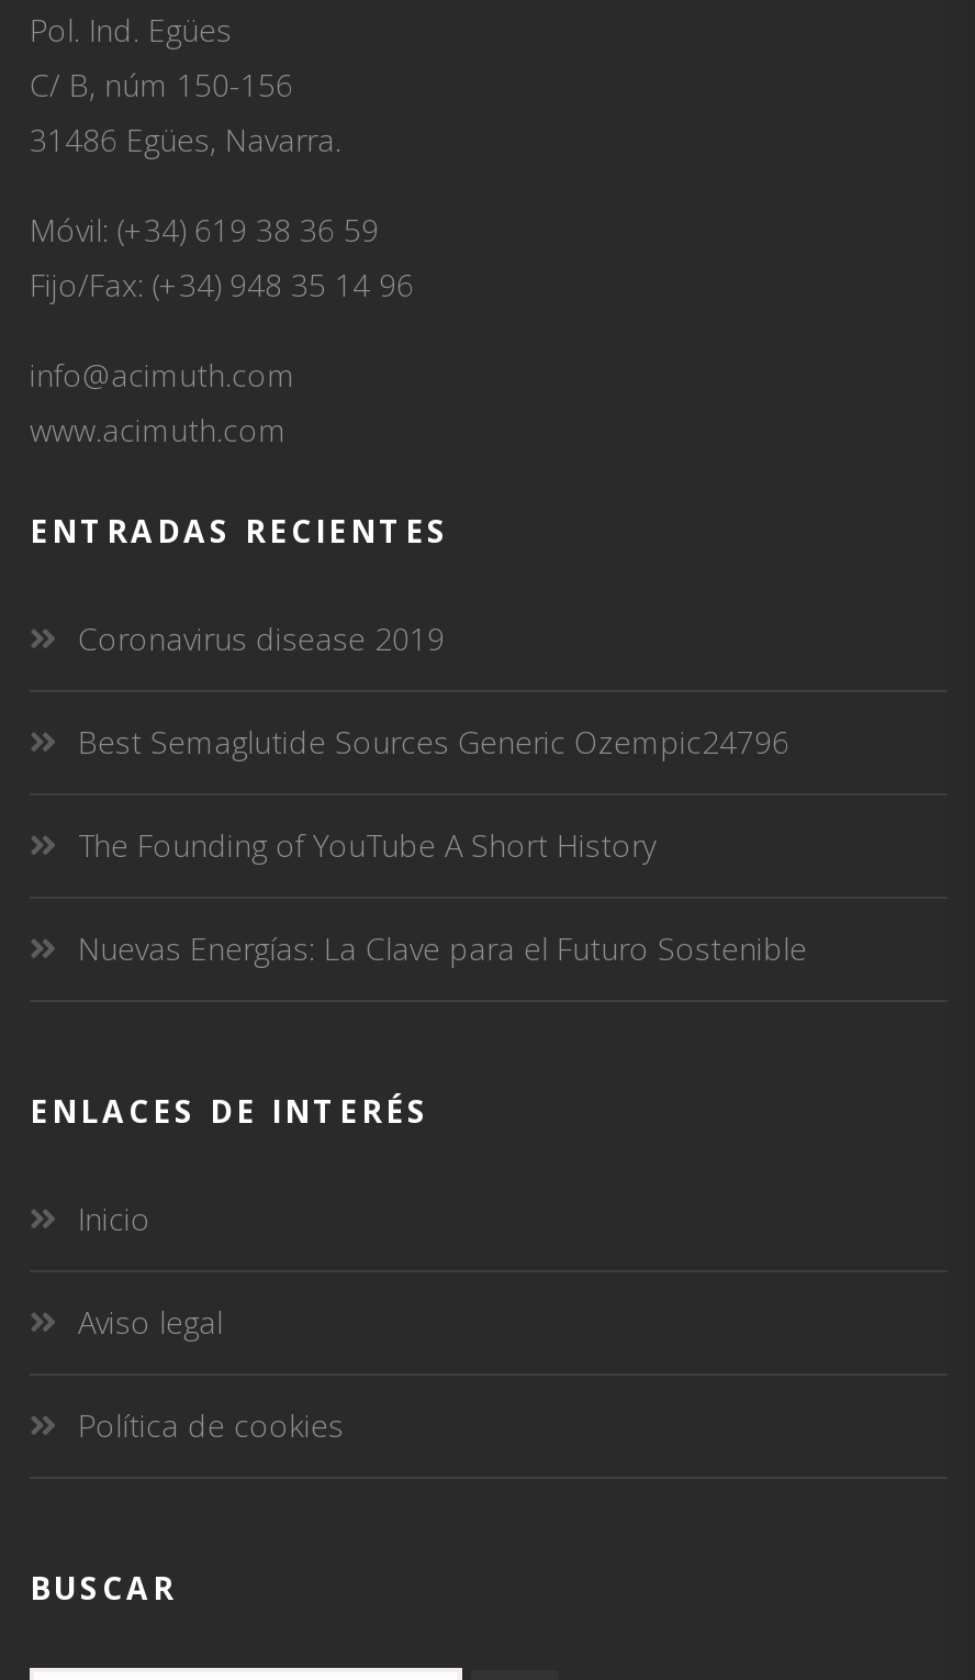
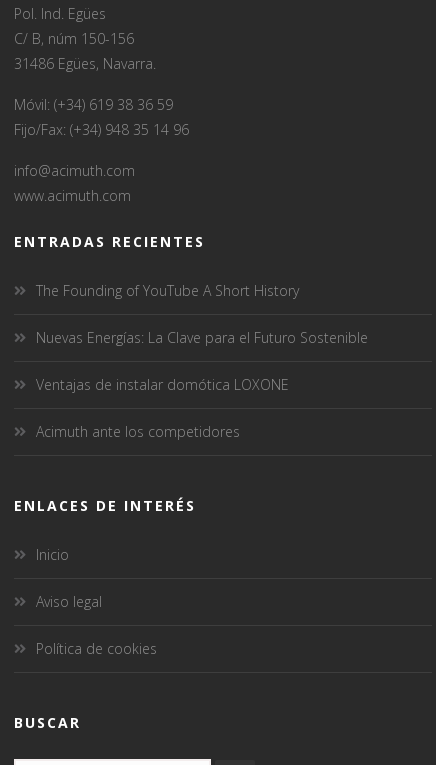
- Coronavirus disease 2019
- Best Semaglutide Sources Generic Ozempic24796

moved up: The Founding of YouTube A Short History | Nuevas Energías: La Clave para el Futuro Sostenible

+ Ventajas de instalar domótica LOXONE
+ Acimuth ante los competidores
